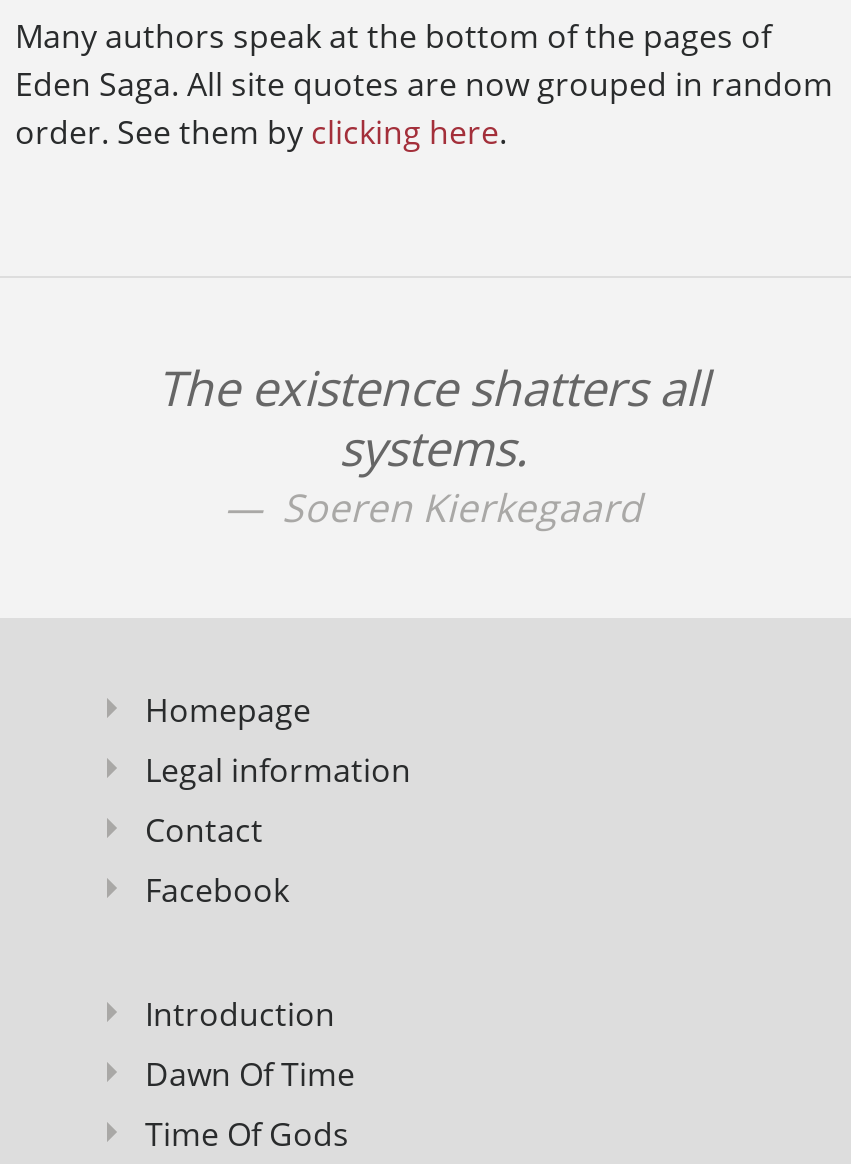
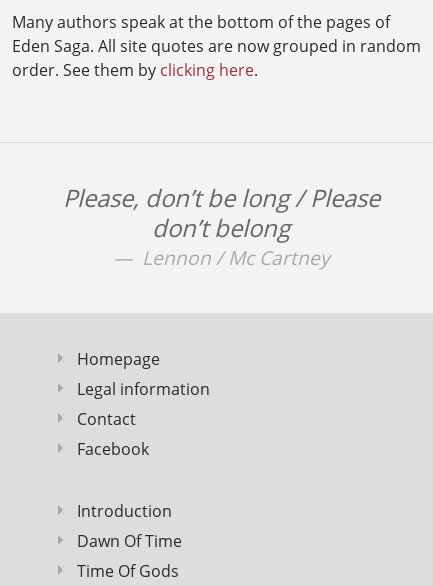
- The existence shatters all
- systems.
- Soeren Kierkegaard
+ Please, don’t be long / Please
+ don’t belong
+ Lennon / Mc Cartney
